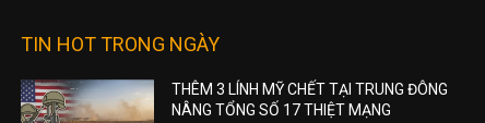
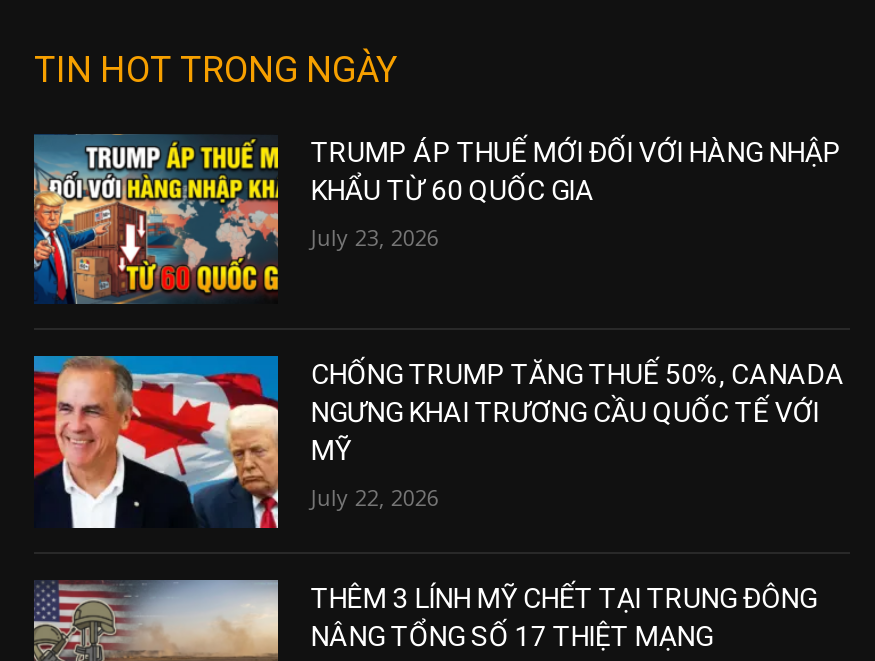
+ [image]
+ TRUMP ÁP THUẾ MỚI ĐỐI VỚI HÀNG NHẬP
+ KHẨU TỪ 60 QUỐC GIA
+ July 23, 2026

+ [image]
+ CHỐNG TRUMP TĂNG THUẾ 50%, CANADA
+ NGƯNG KHAI TRƯƠNG CẦU QUỐC TẾ VỚI
+ MỸ
+ July 22, 2026
